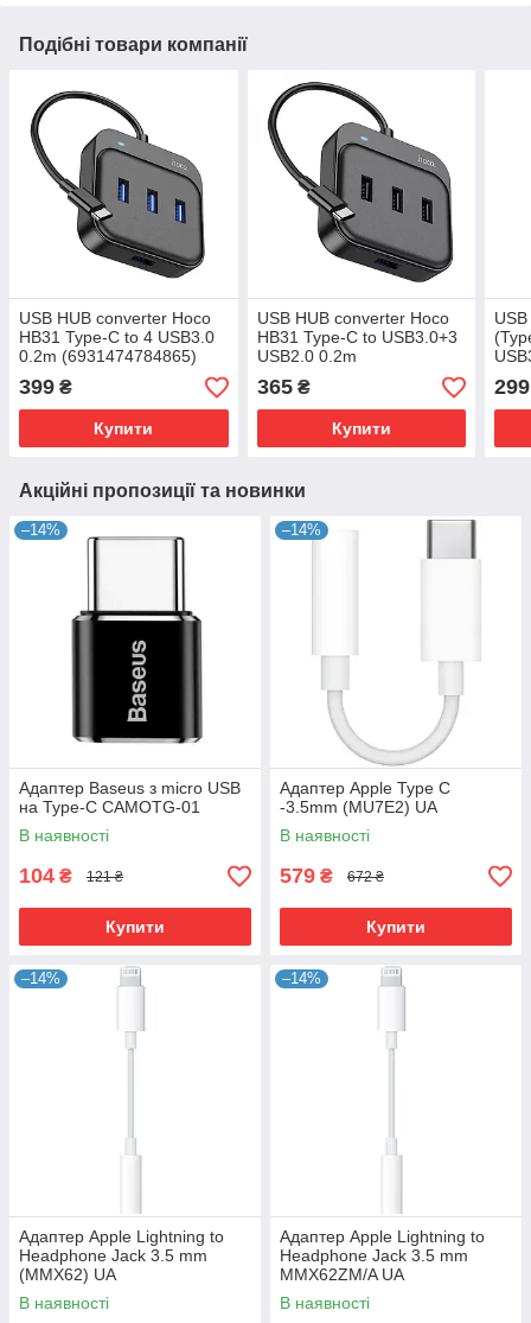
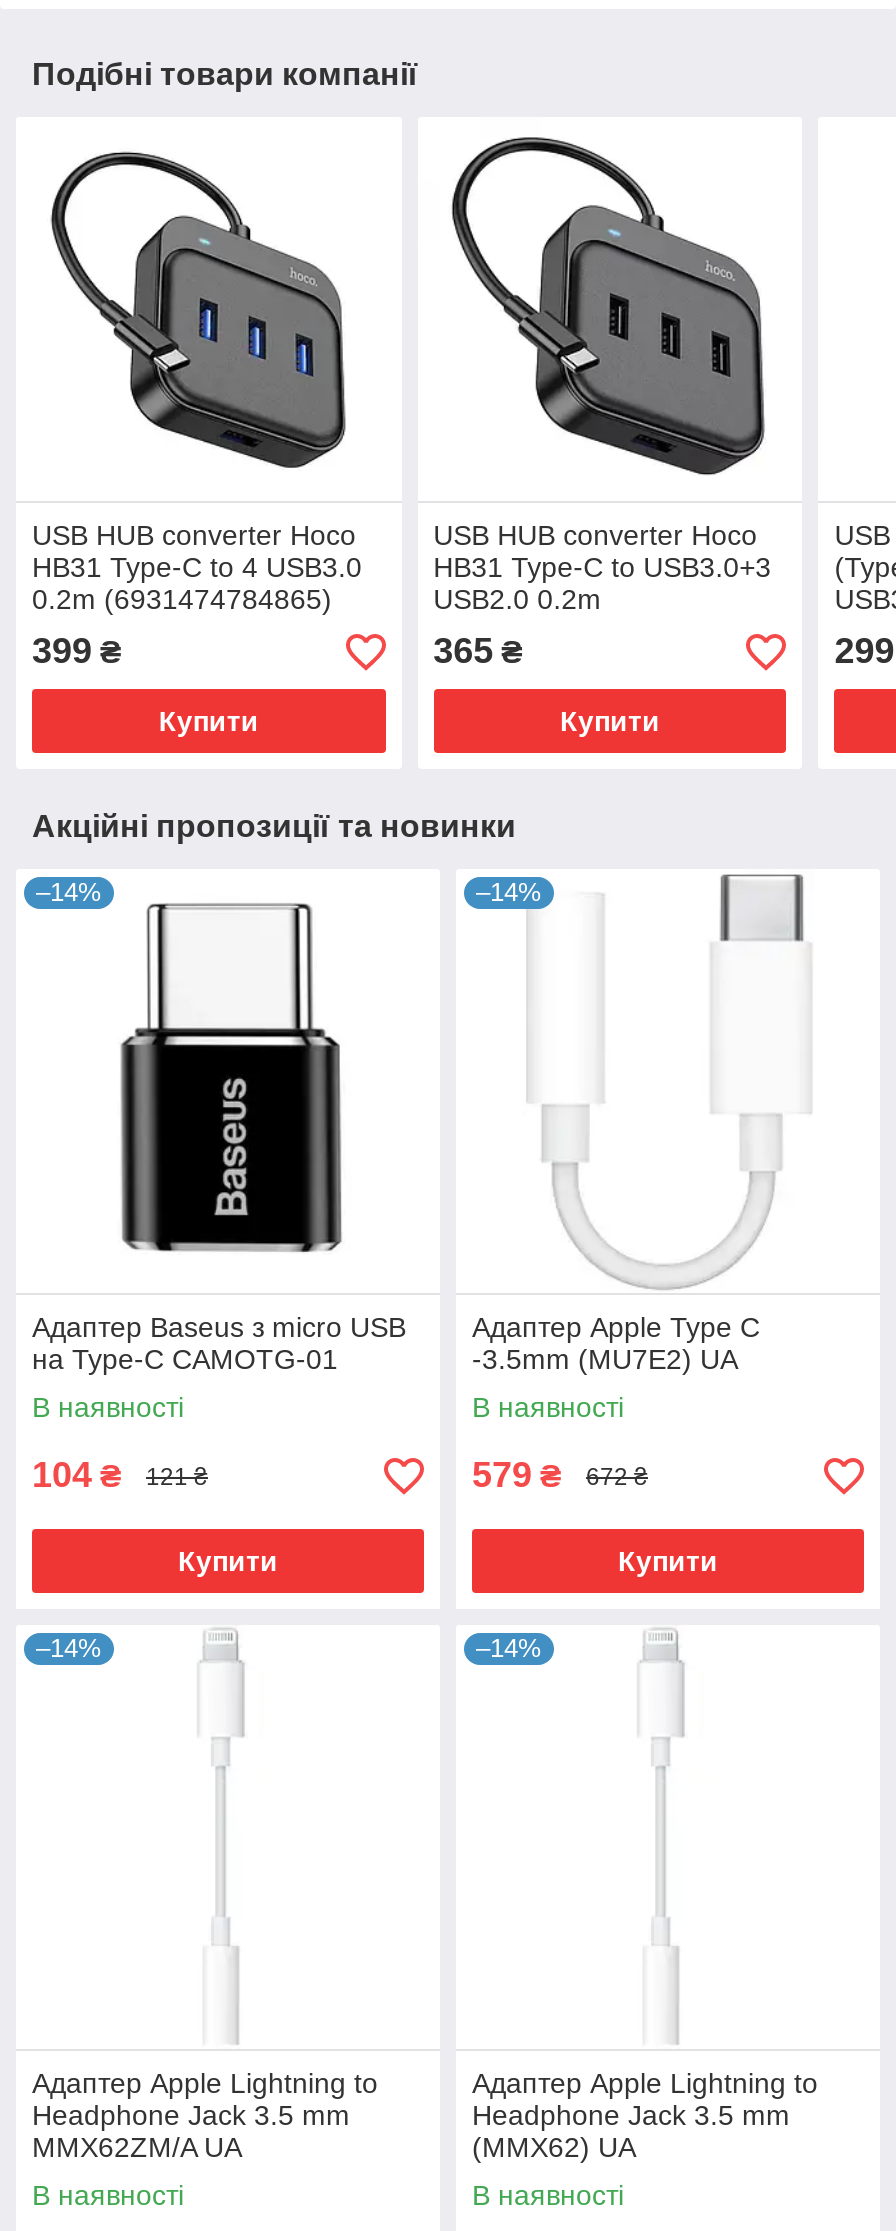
- (MMX62) UA
+ MMX62ZM/A UA

- MMX62ZM/A UA
+ (MMX62) UA
